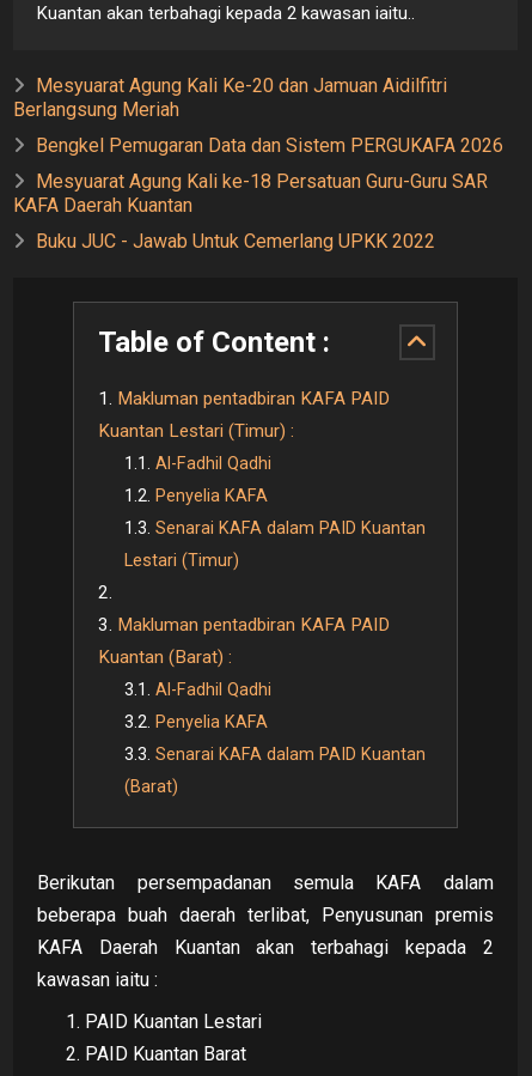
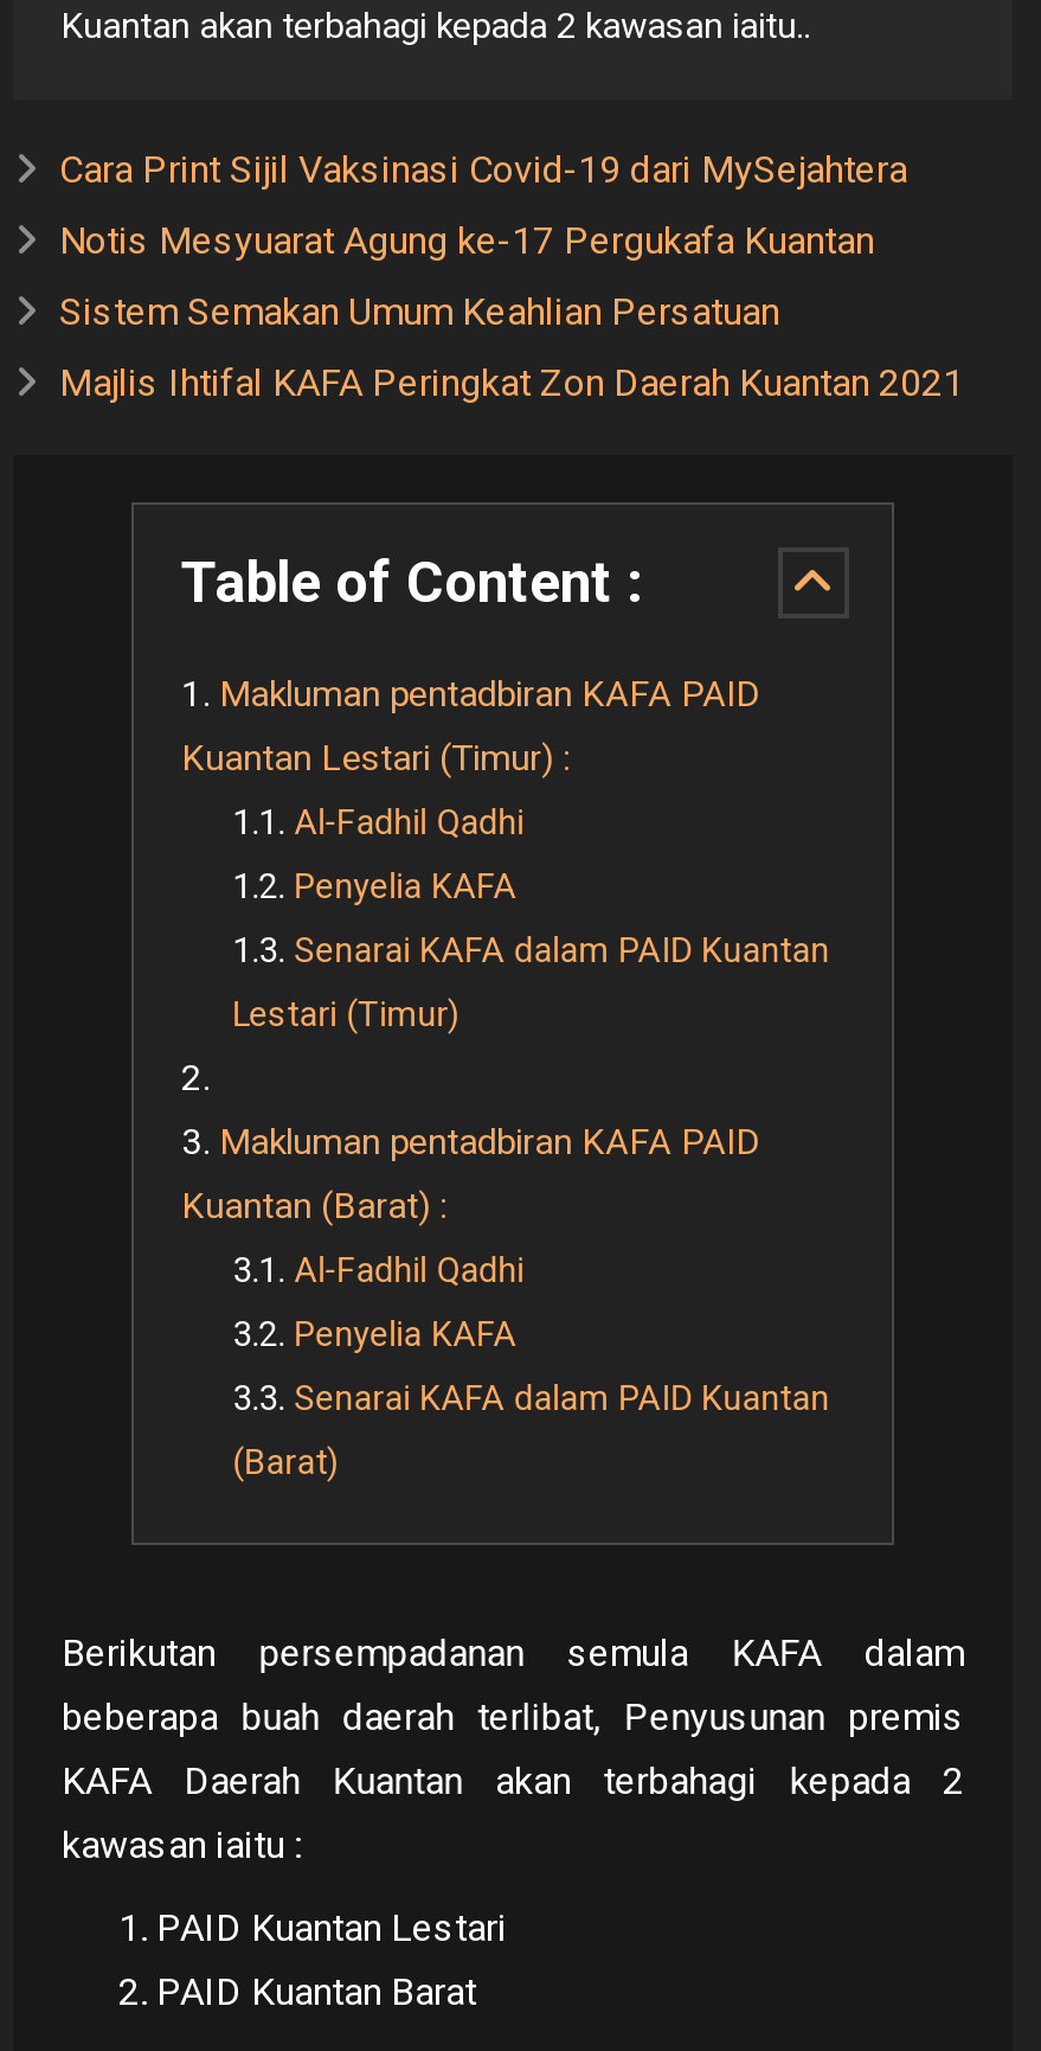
- Mesyuarat Agung Kali Ke-20 dan Jamuan Aidilfitri
- Berlangsung Meriah
+ Cara Print Sijil Vaksinasi Covid-19 dari MySejahtera

- Bengkel Pemugaran Data dan Sistem PERGUKAFA 2026
+ Notis Mesyuarat Agung ke-17 Pergukafa Kuantan

- Mesyuarat Agung Kali ke-18 Persatuan Guru-Guru SAR
- KAFA Daerah Kuantan
+ Sistem Semakan Umum Keahlian Persatuan

- Buku JUC - Jawab Untuk Cemerlang UPKK 2022
+ Majlis Ihtifal KAFA Peringkat Zon Daerah Kuantan 2021
